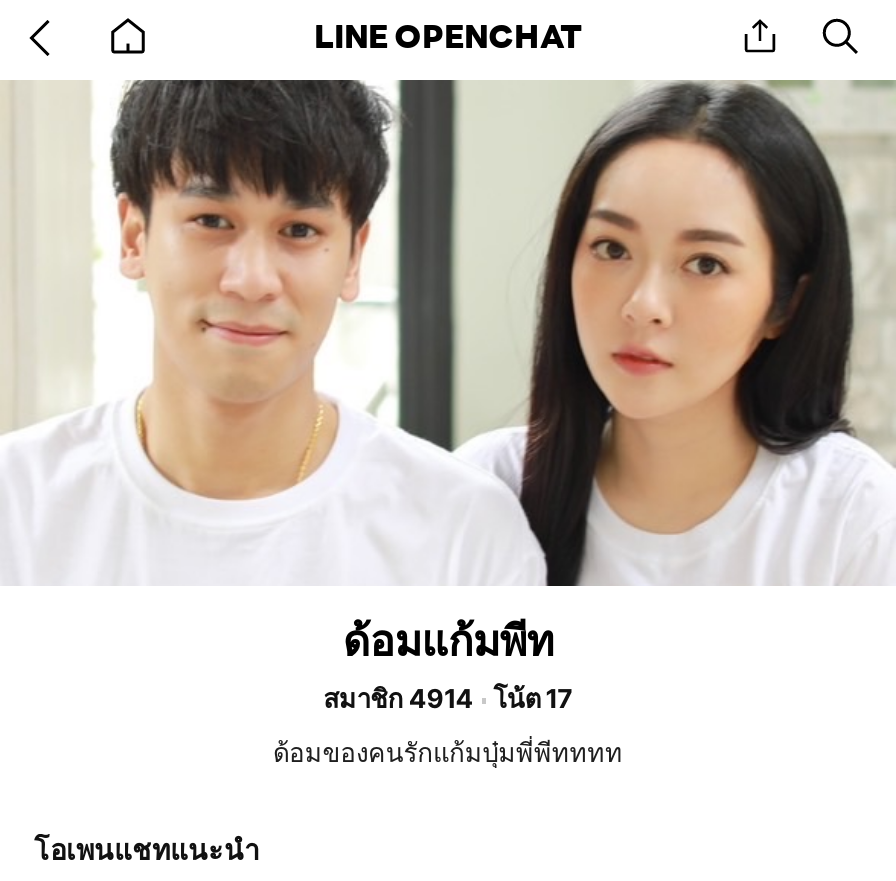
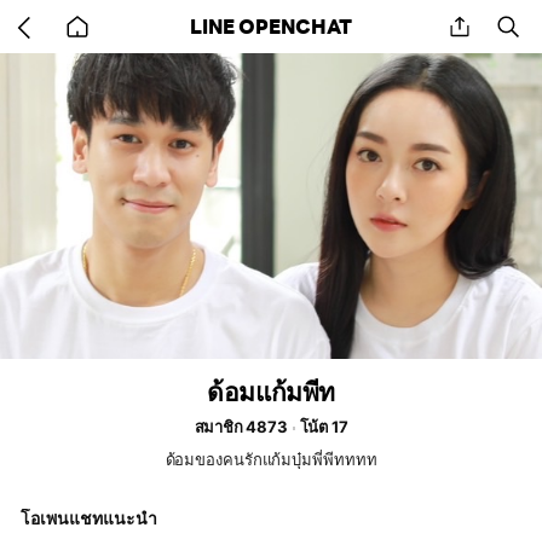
- สมาชิก 4914 โน้ต 17
+ สมาชิก 4873 โน้ต 17
